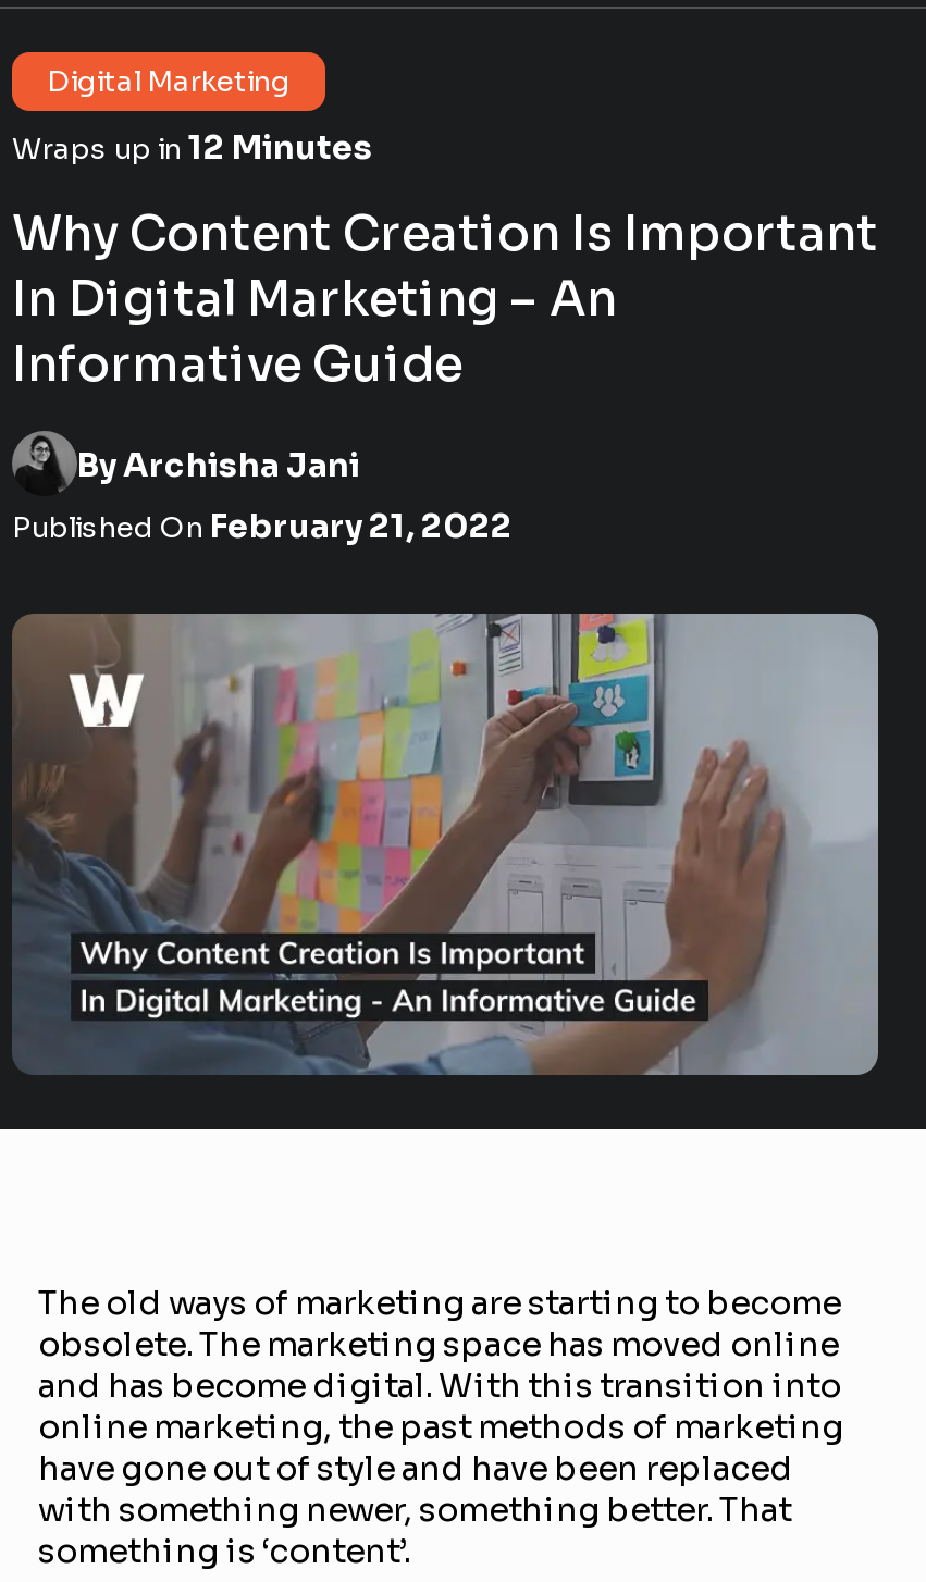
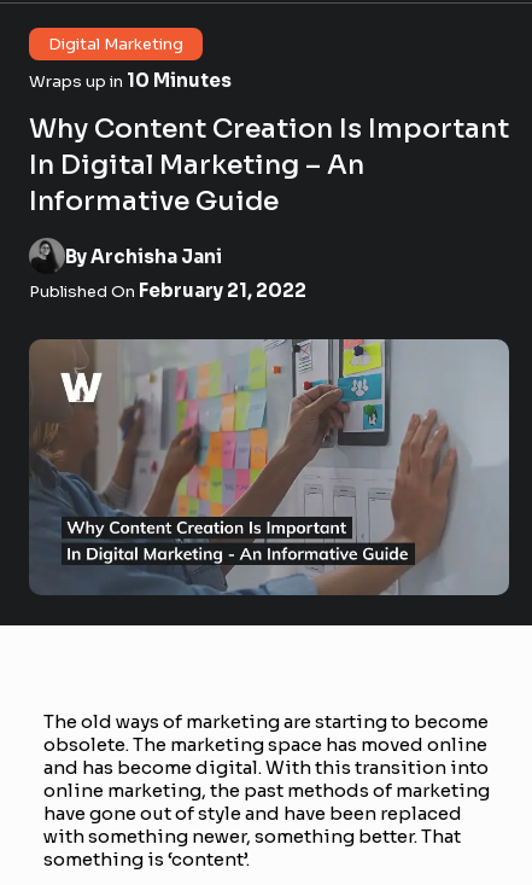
- Wraps up in 12 Minutes
+ Wraps up in 10 Minutes
